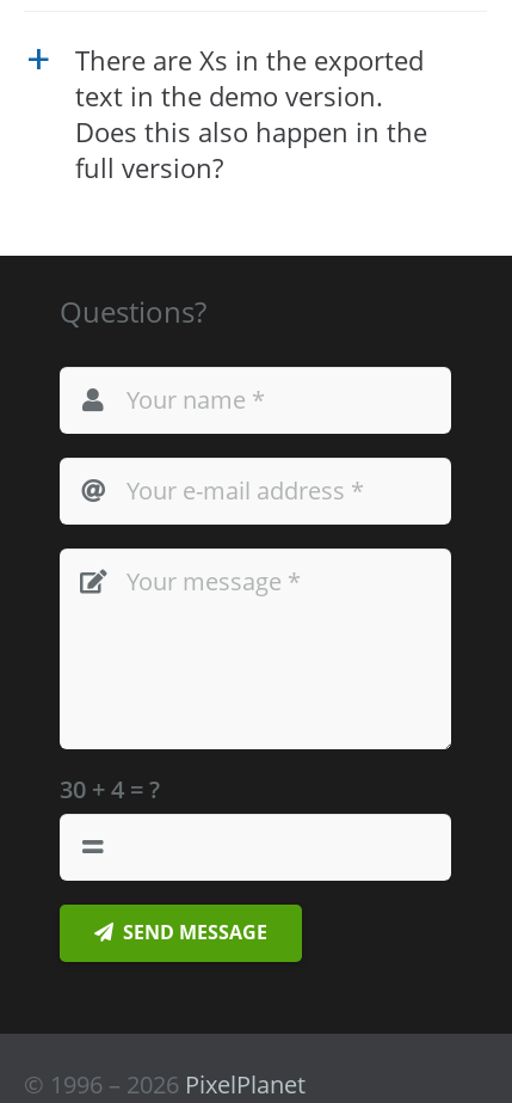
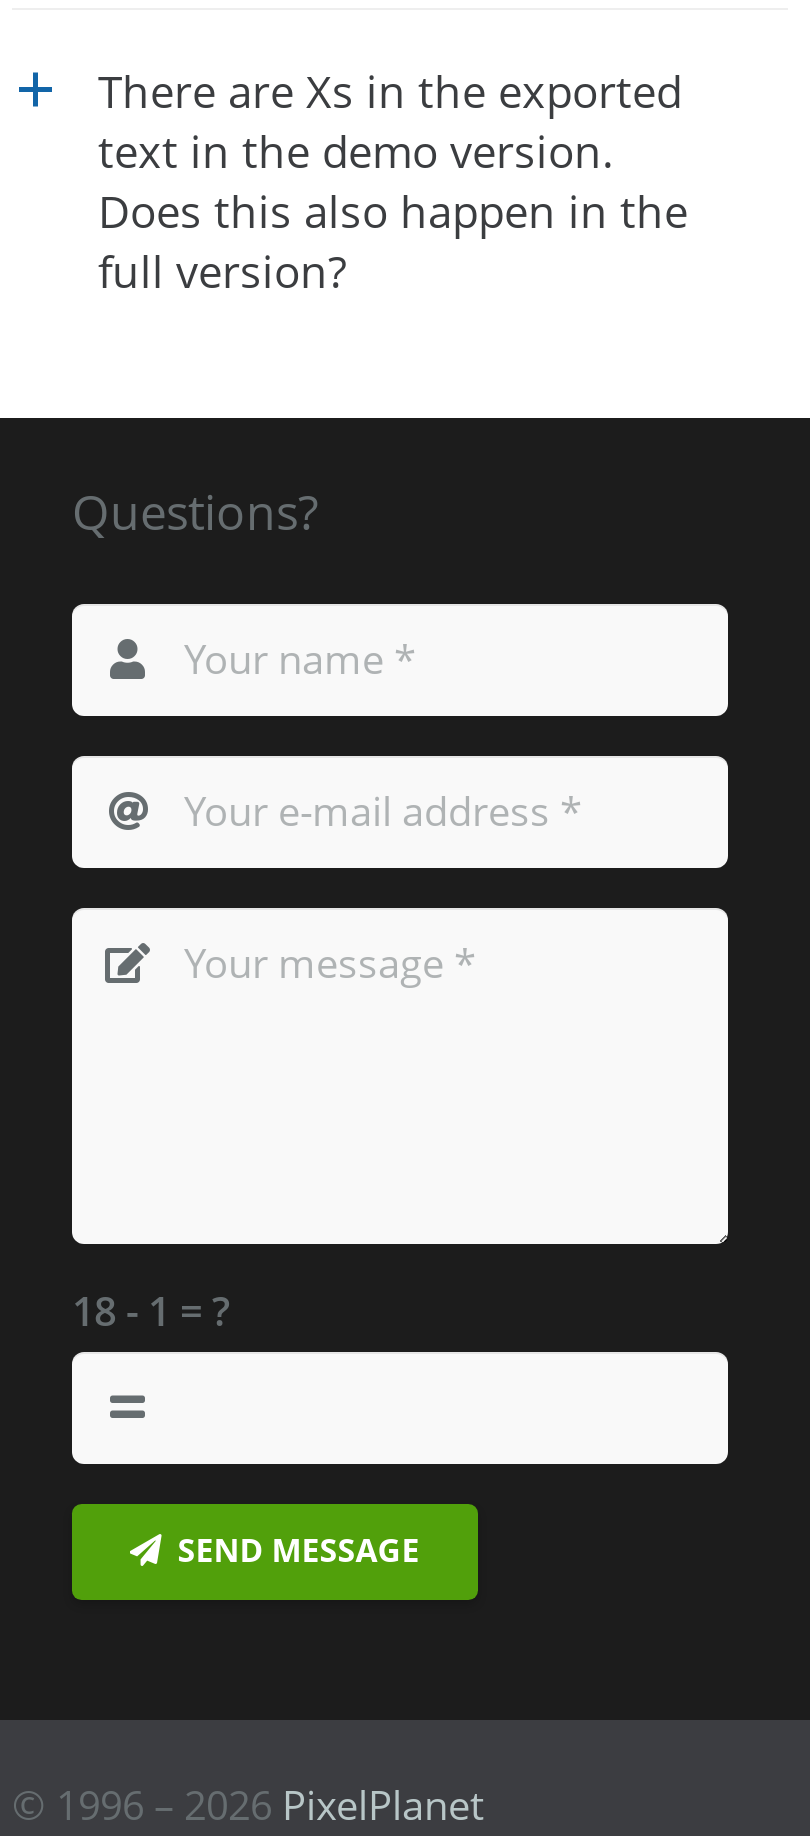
- 30 + 4 = ?
+ 18 - 1 = ?
